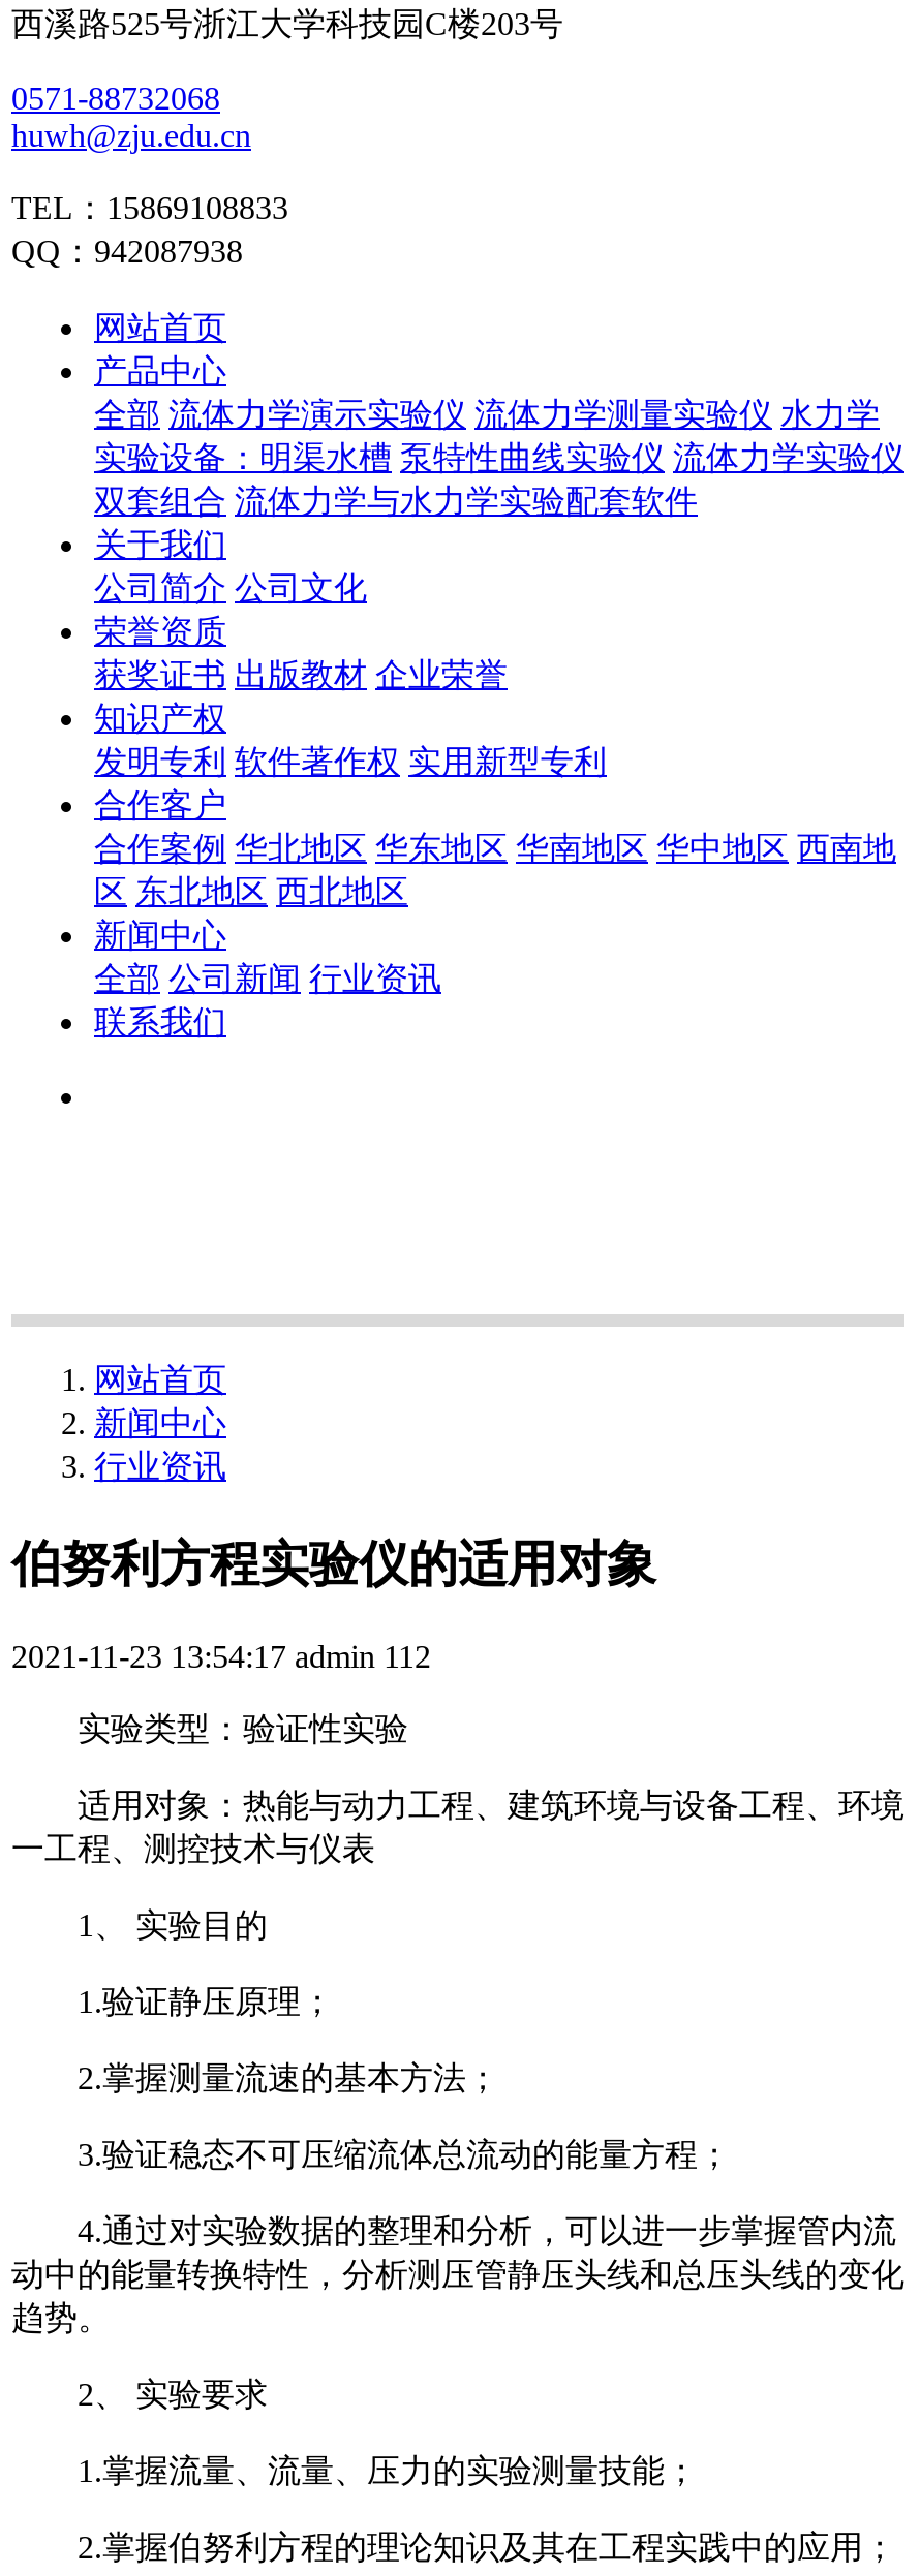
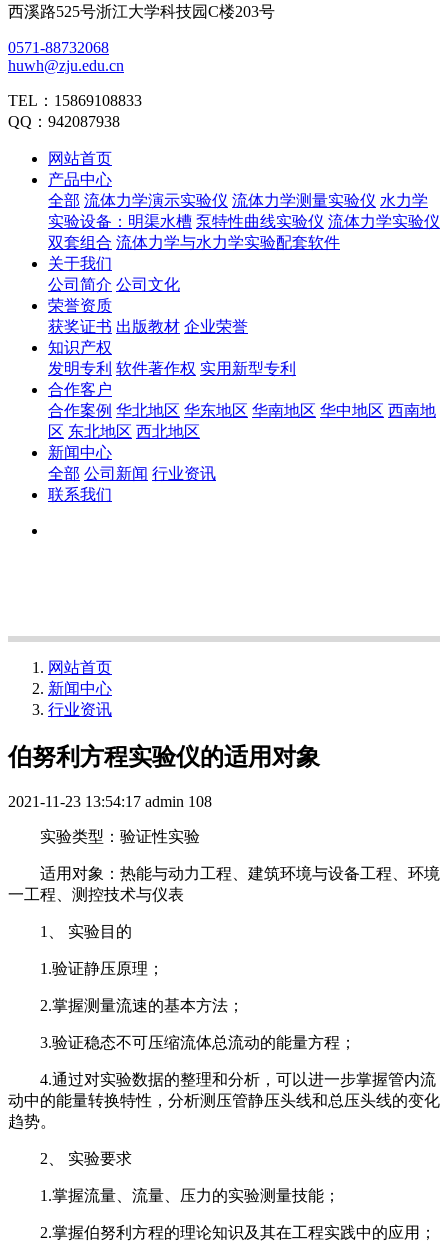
- 2021-11-23 13:54:17 admin 112
+ 2021-11-23 13:54:17 admin 108
